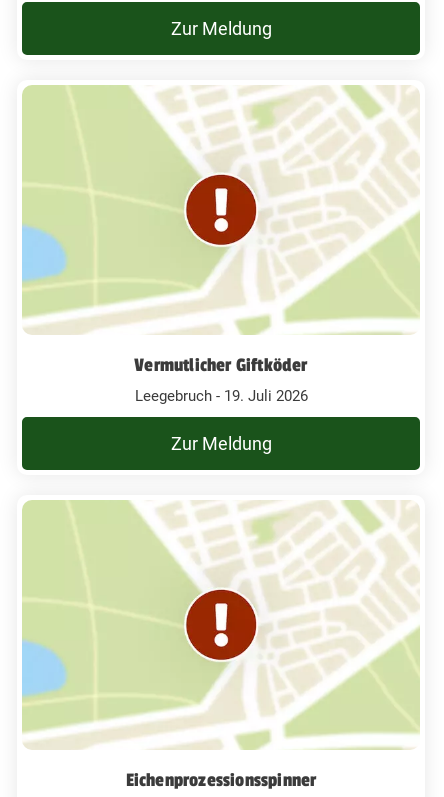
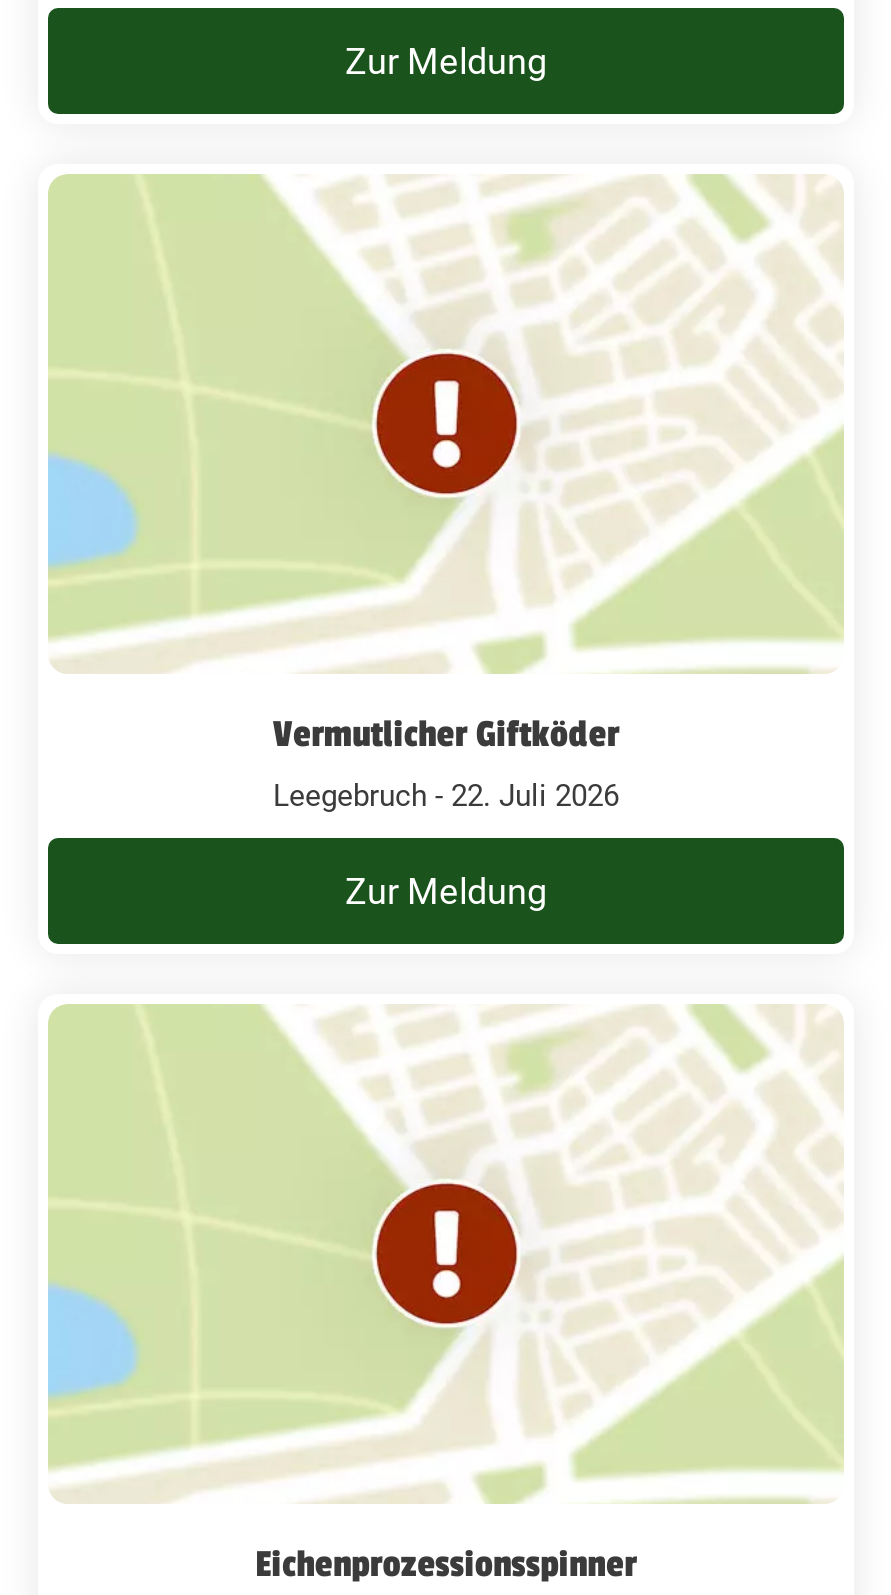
- Leegebruch - 19. Juli 2026
+ Leegebruch - 22. Juli 2026
